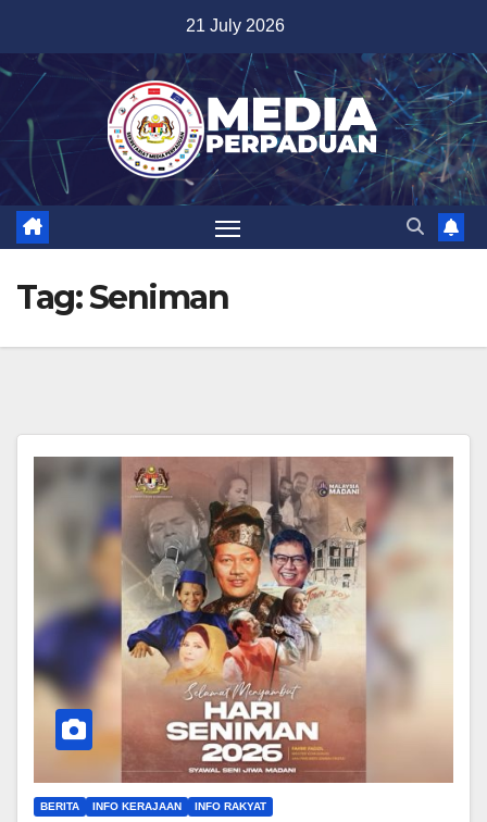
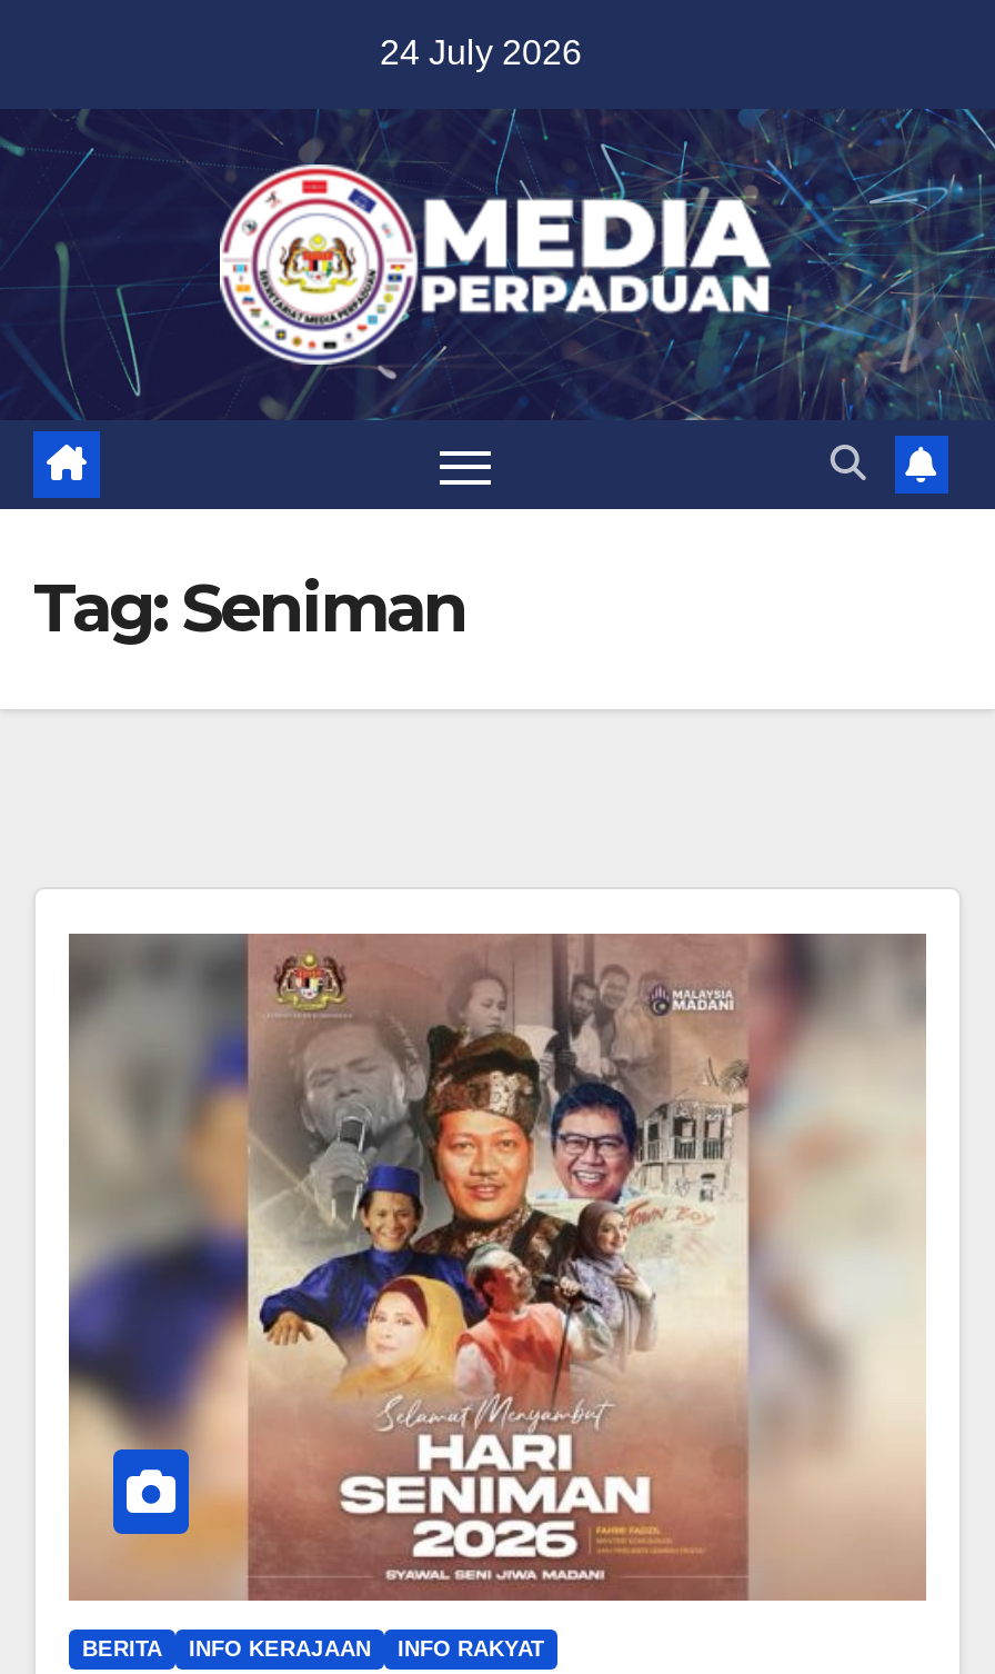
- 21 July 2026
+ 24 July 2026
